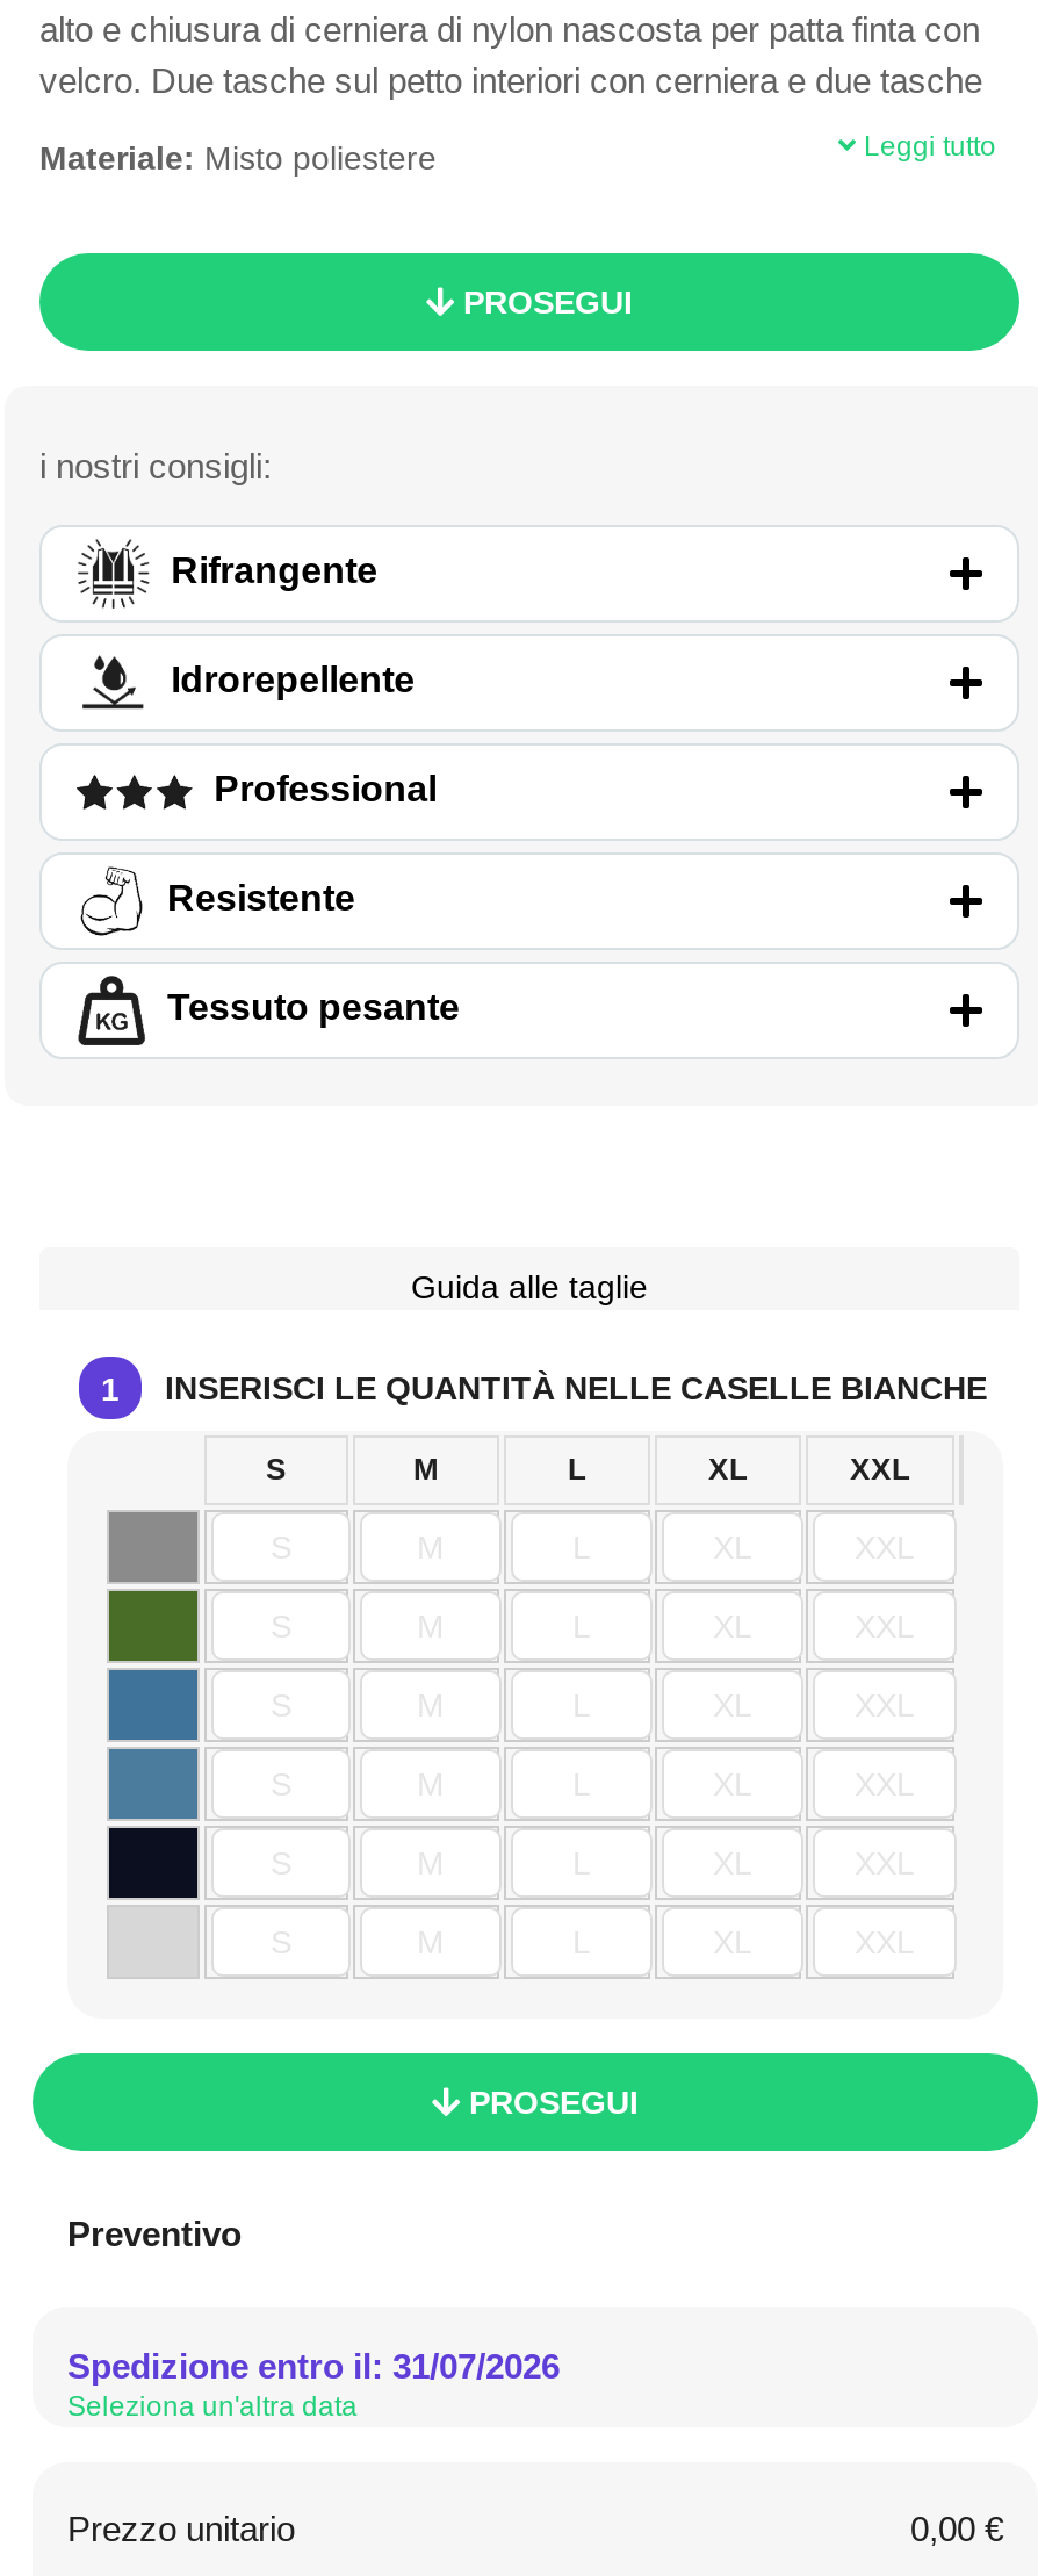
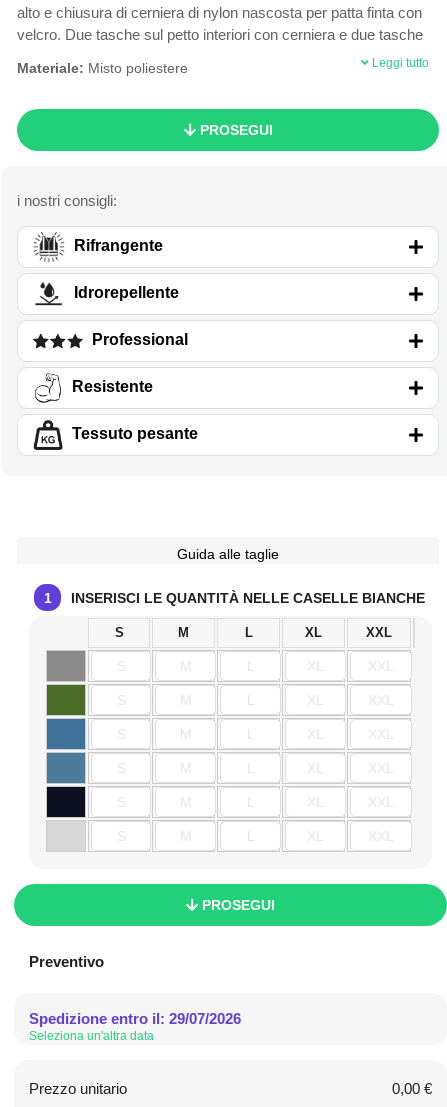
- Spedizione entro il: 31/07/2026
+ Spedizione entro il: 29/07/2026
